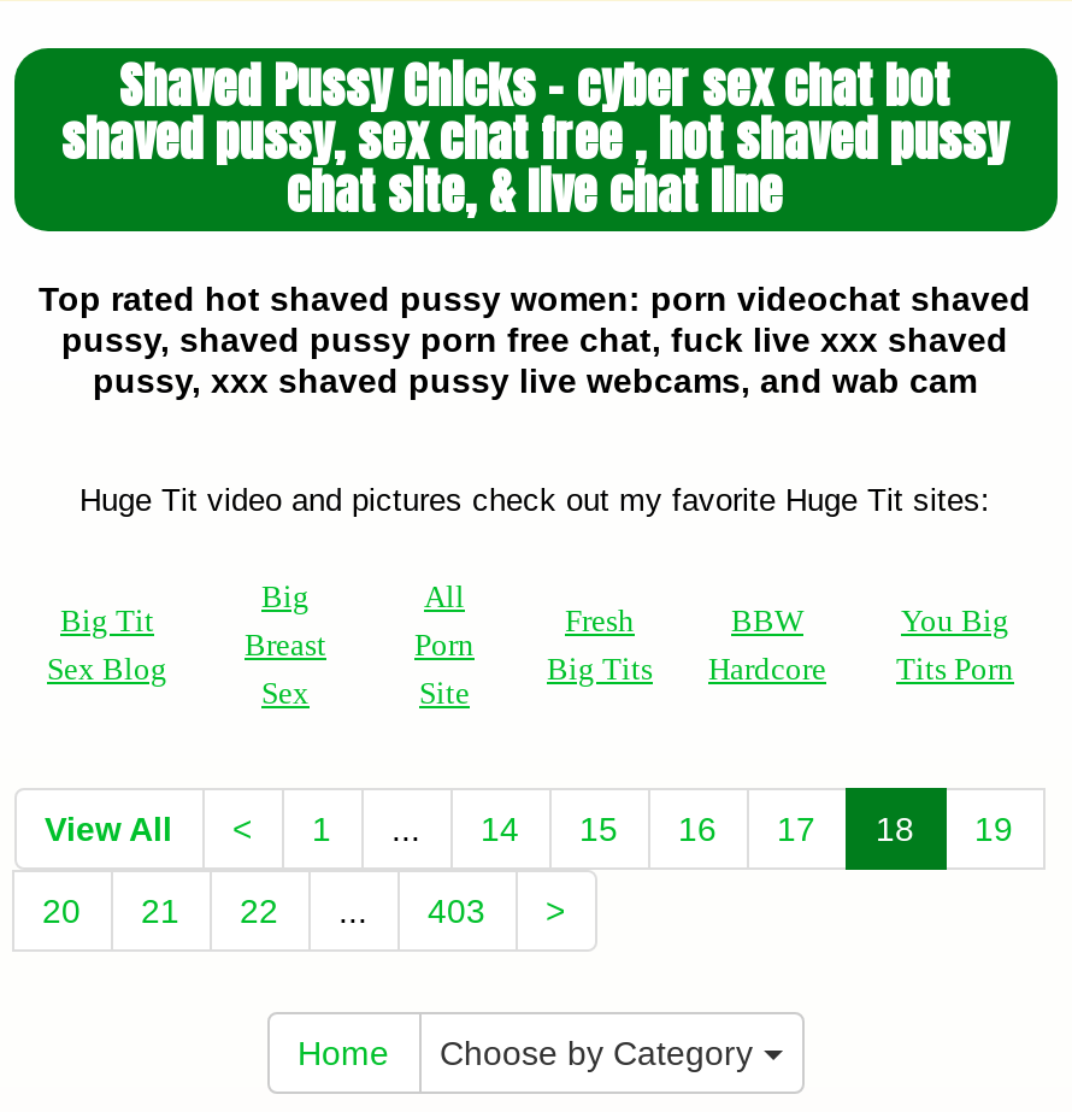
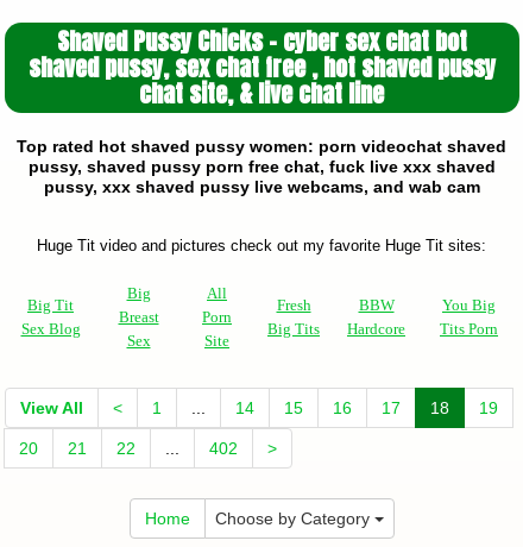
- 403
+ 402
